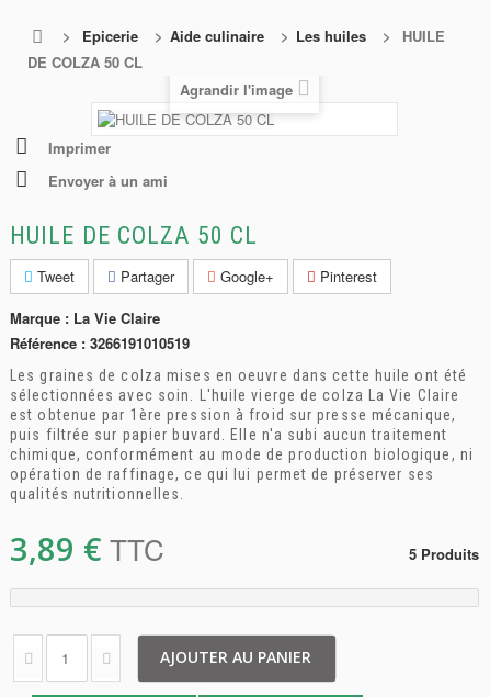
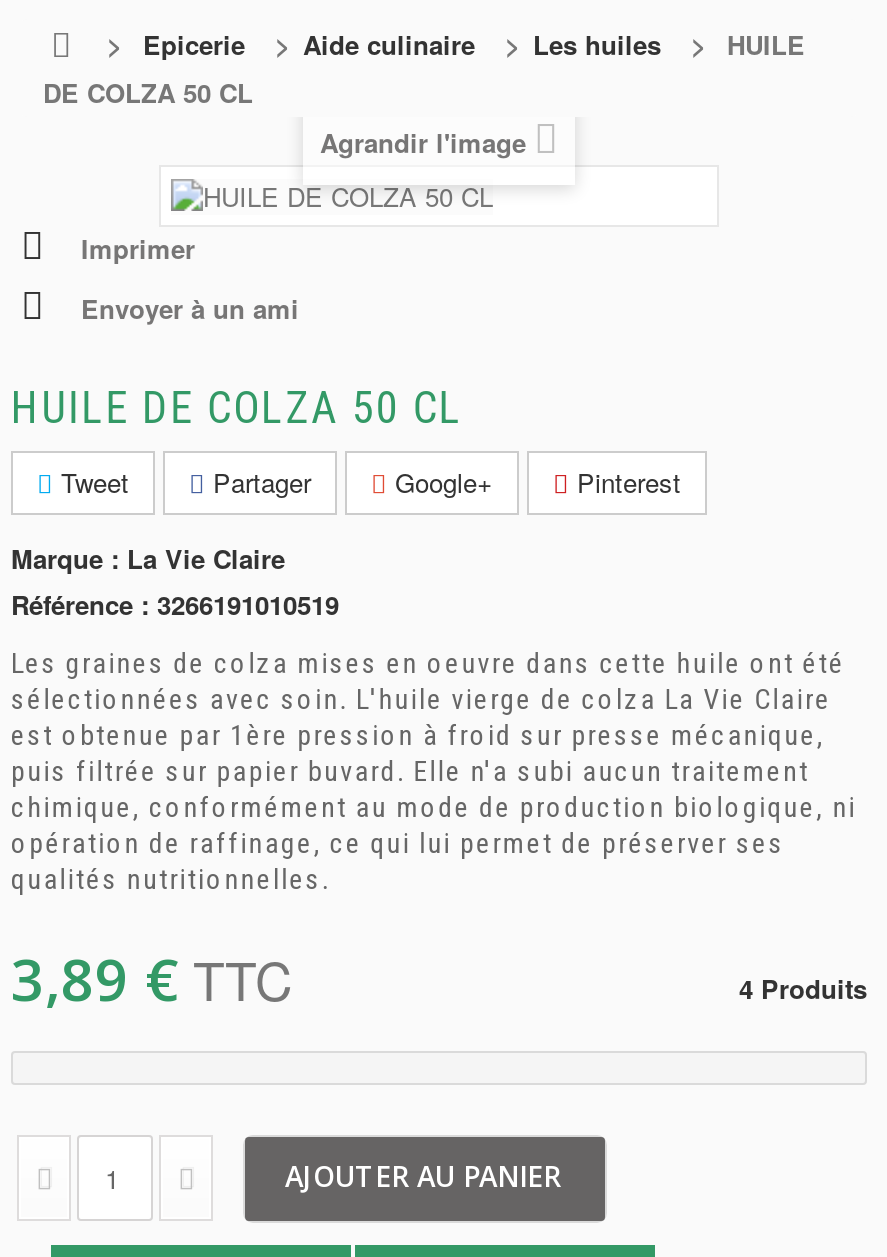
- 5 Produits
+ 4 Produits
